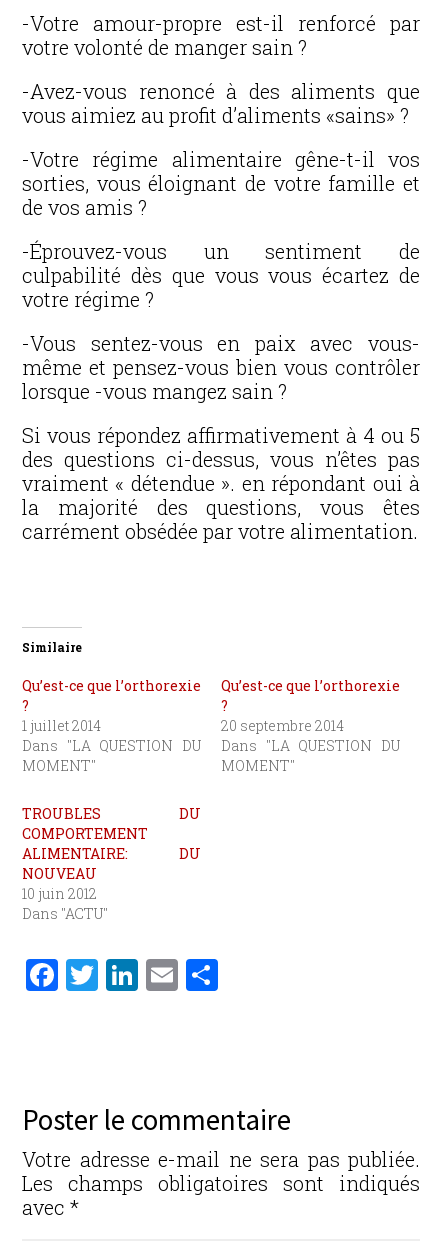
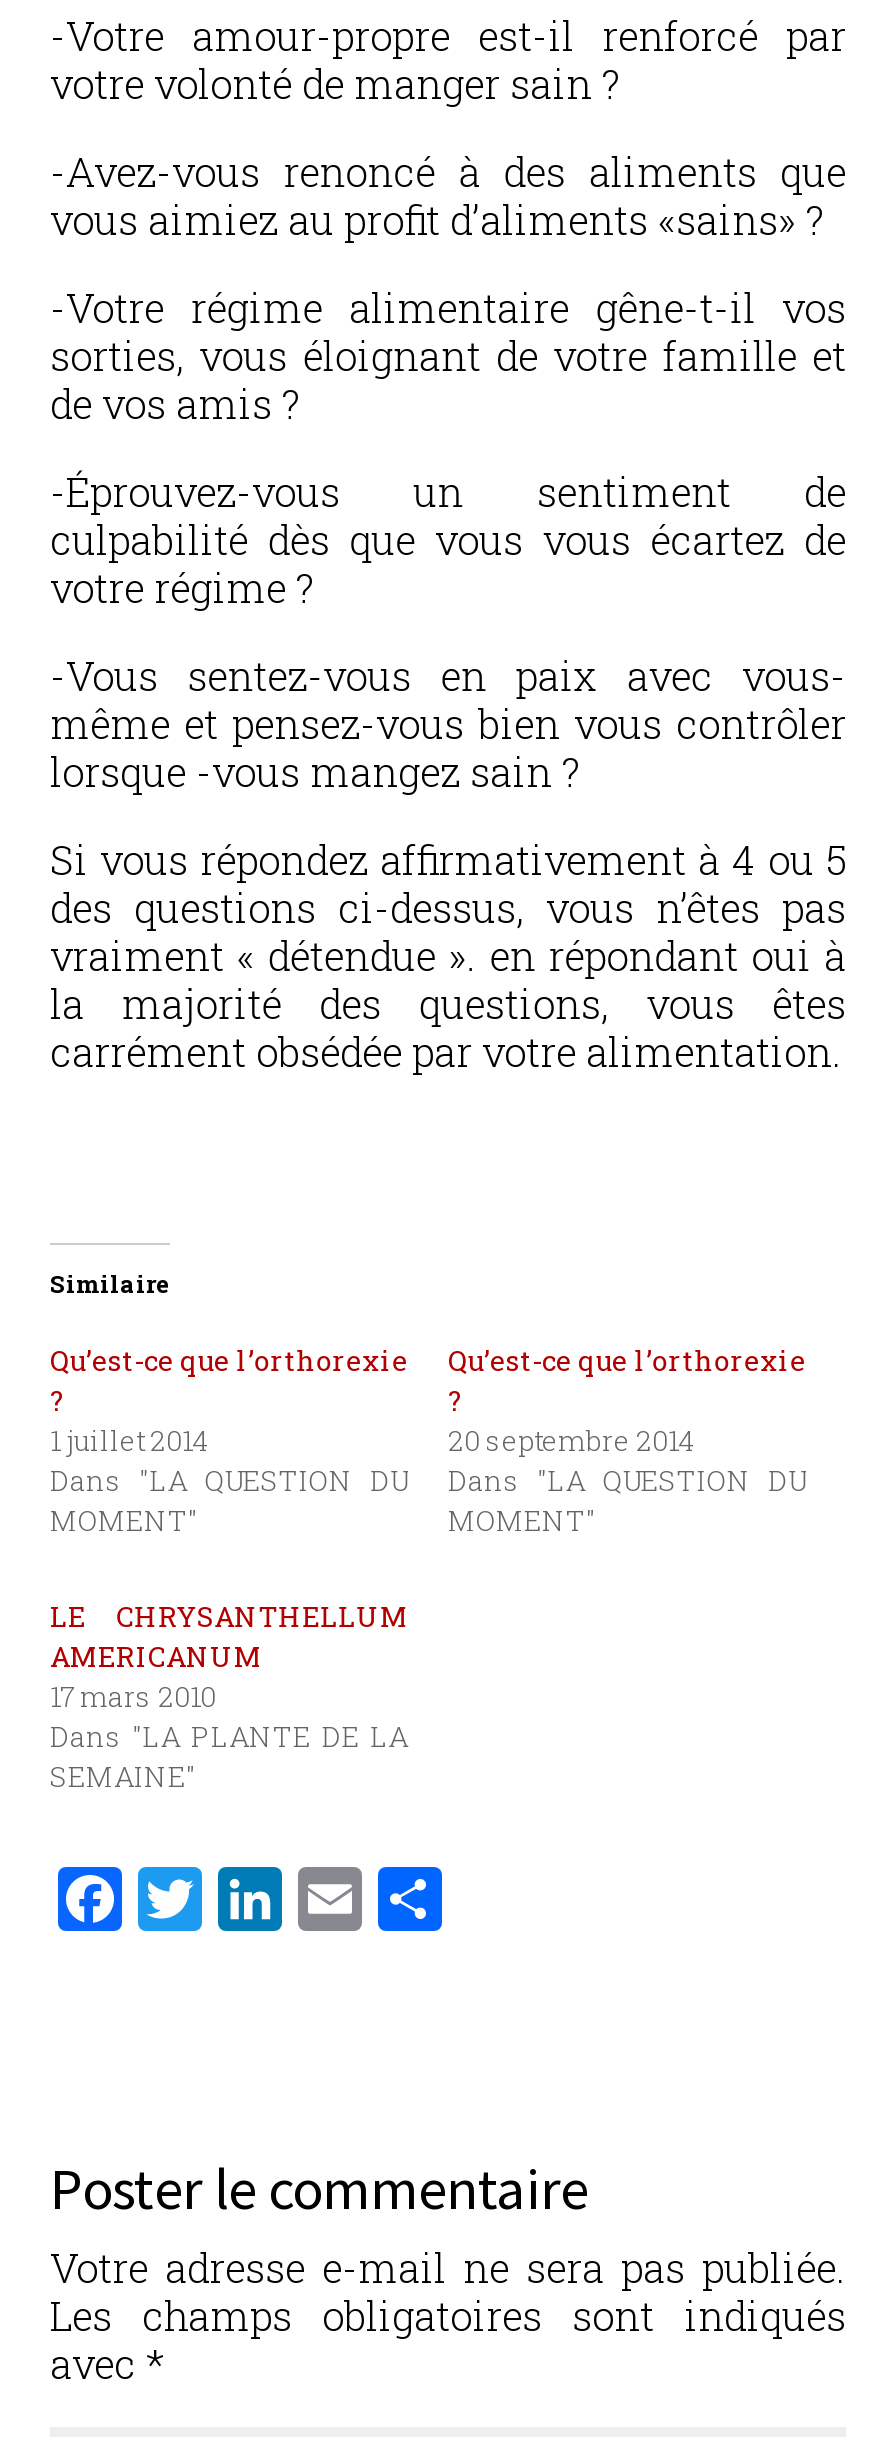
- TROUBLES DU
- COMPORTEMENT
- ALIMENTAIRE: DU
- NOUVEAU
- 10 juin 2012
- Dans "ACTU"
+ LE CHRYSANTHELLUM
+ AMERICANUM
+ 17 mars 2010
+ Dans "LA PLANTE DE LA
+ SEMAINE"
